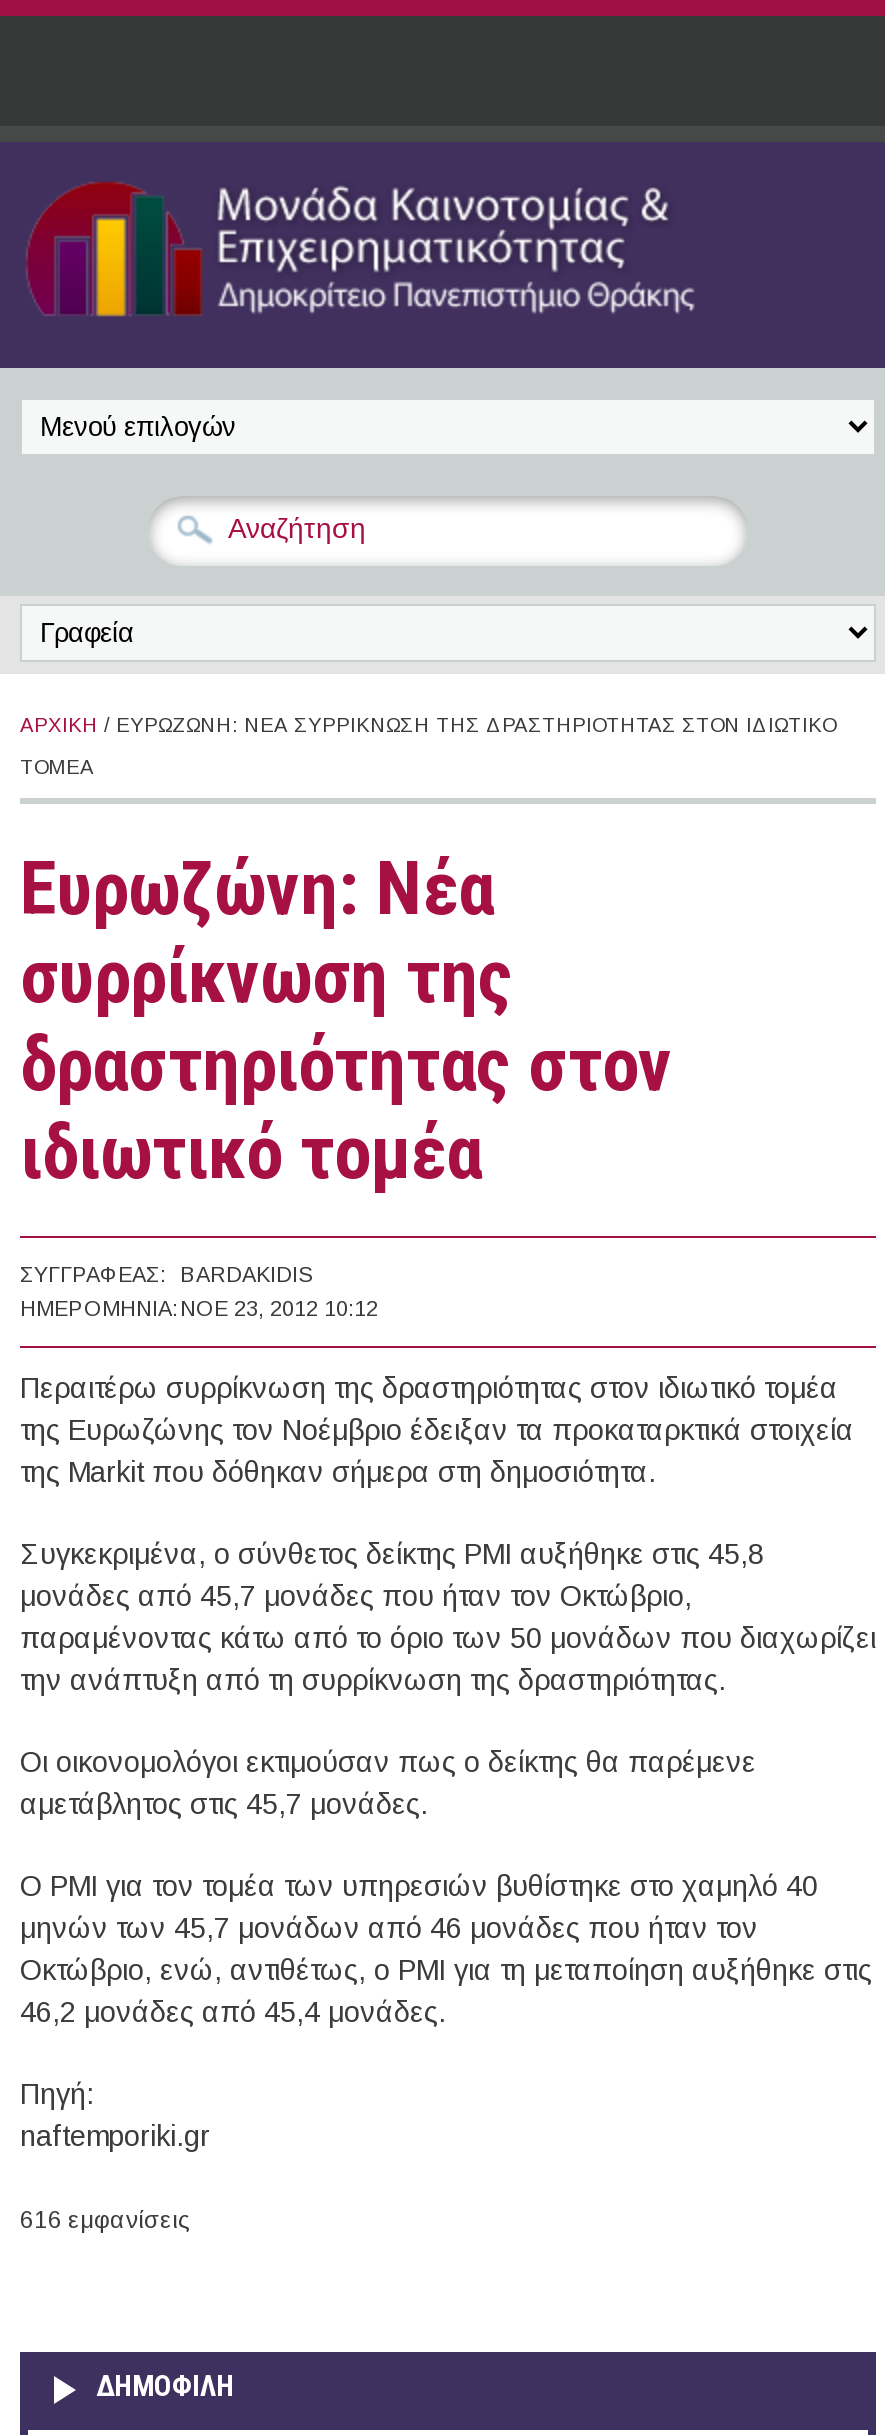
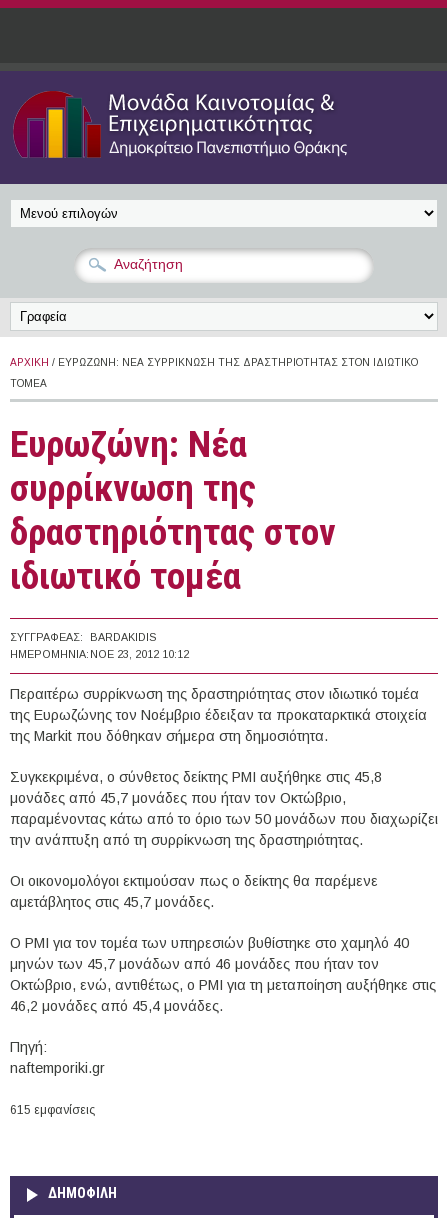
- 616 εμφανίσεις
+ 615 εμφανίσεις
